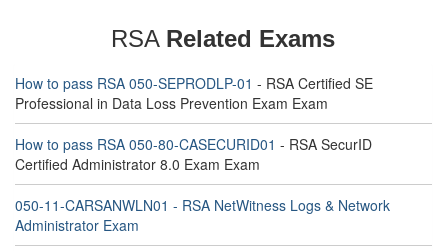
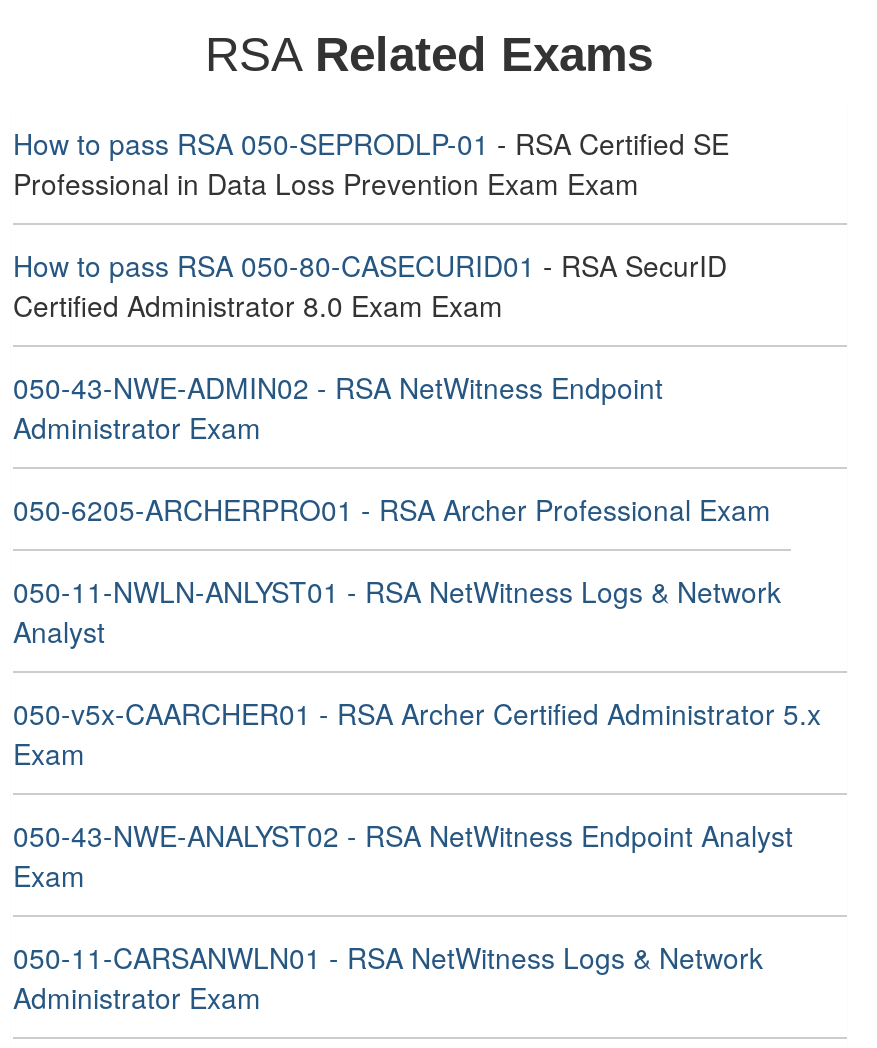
+ 050-43-NWE-ADMIN02 - RSA NetWitness Endpoint
+ Administrator Exam
+ 050-6205-ARCHERPRO01 - RSA Archer Professional Exam
+ 050-11-NWLN-ANLYST01 - RSA NetWitness Logs & Network
+ Analyst
+ 050-v5x-CAARCHER01 - RSA Archer Certified Administrator 5.x
+ Exam
+ 050-43-NWE-ANALYST02 - RSA NetWitness Endpoint Analyst
+ Exam
